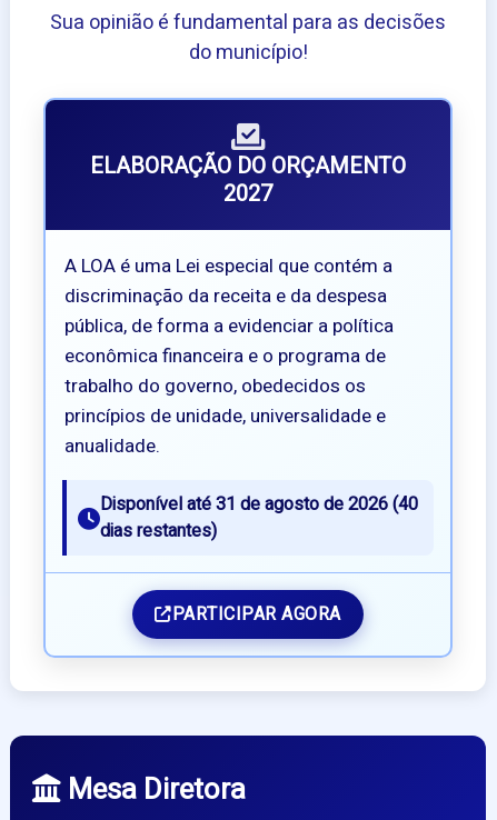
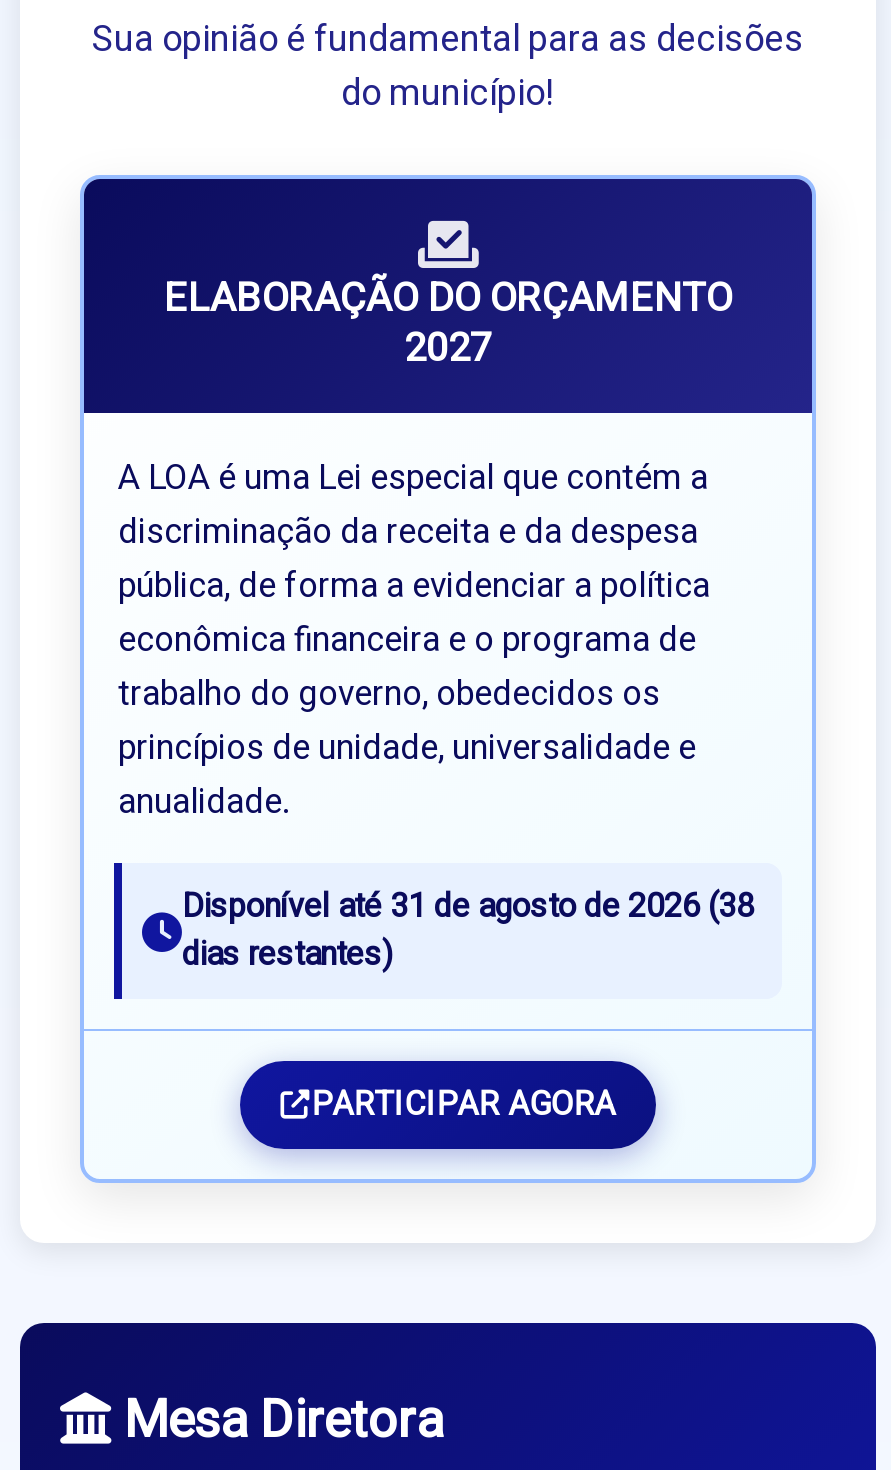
- Disponível até 31 de agosto de 2026 (40
+ Disponível até 31 de agosto de 2026 (38
